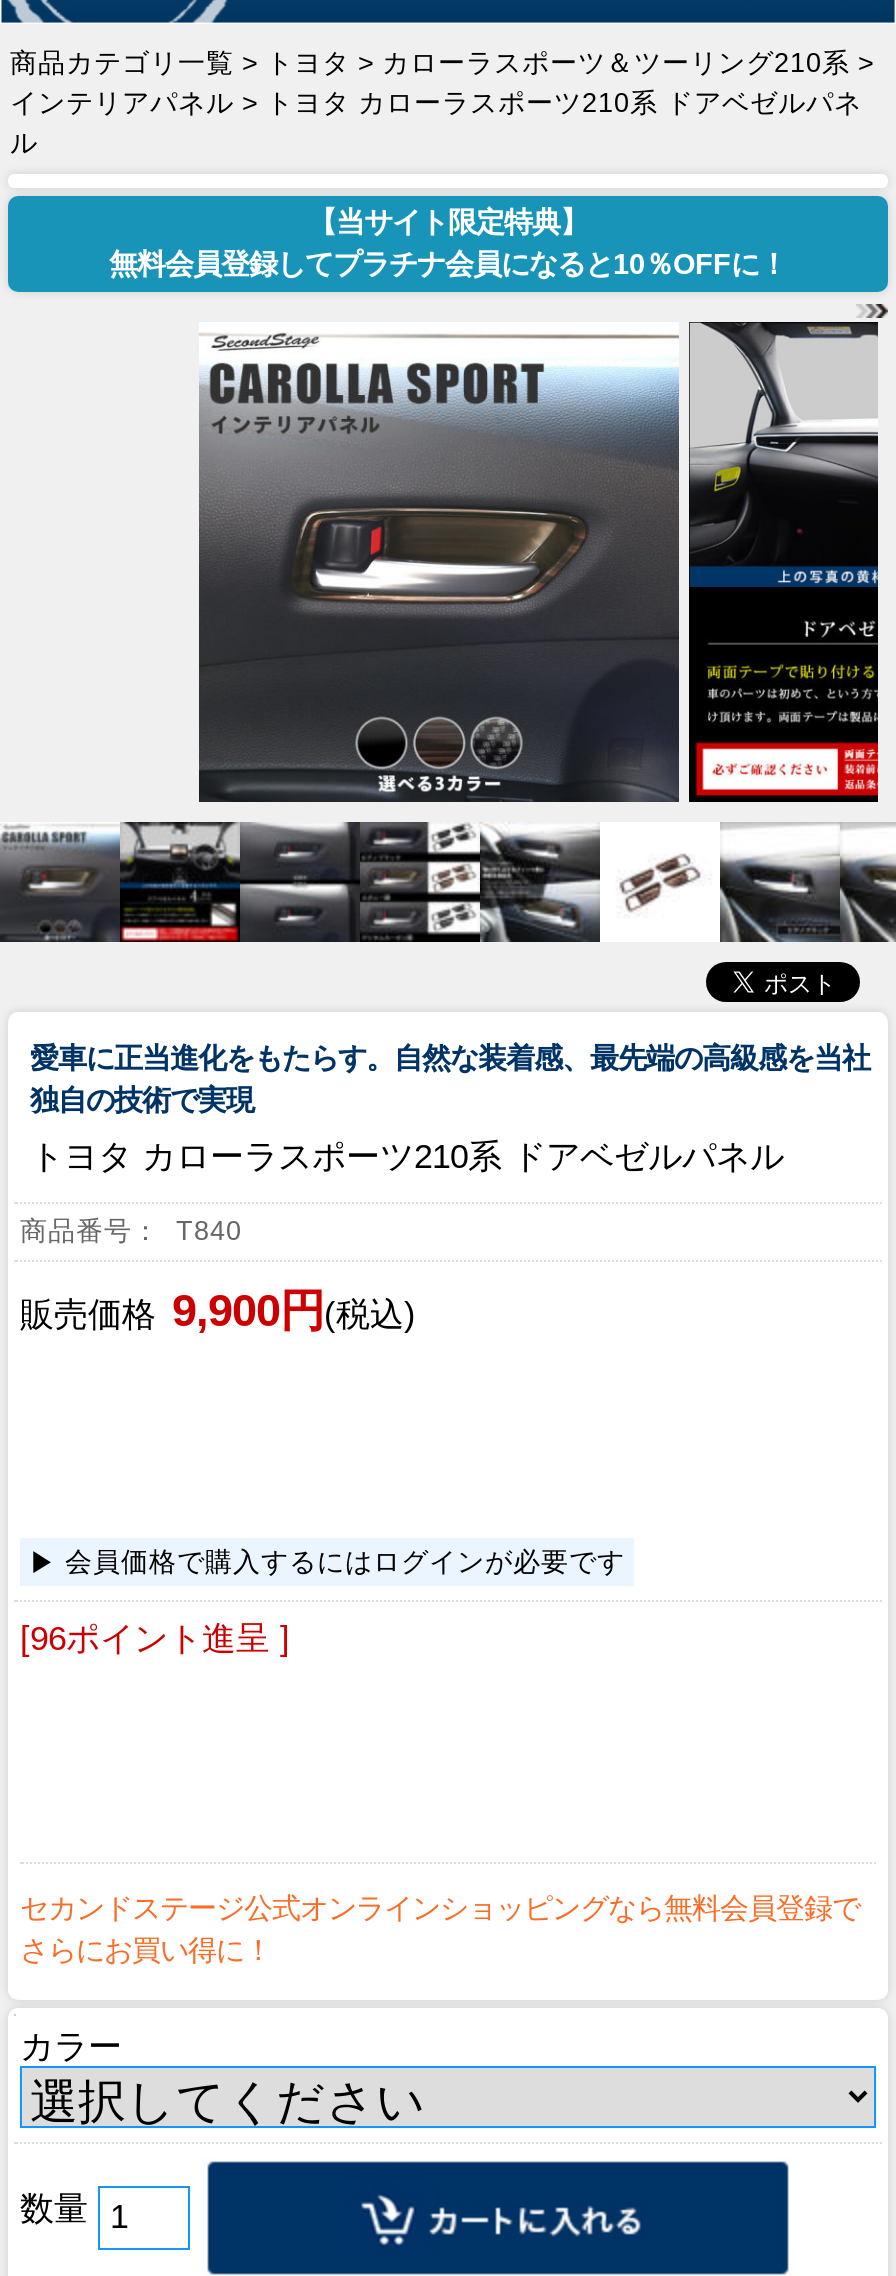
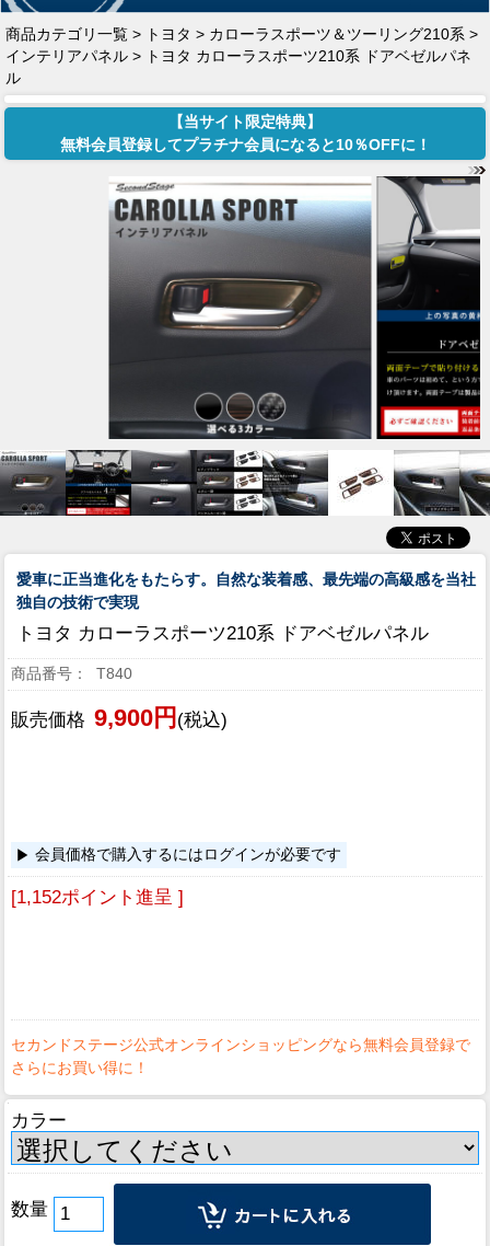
- [96ポイント進呈 ]
+ [1,152ポイント進呈 ]
